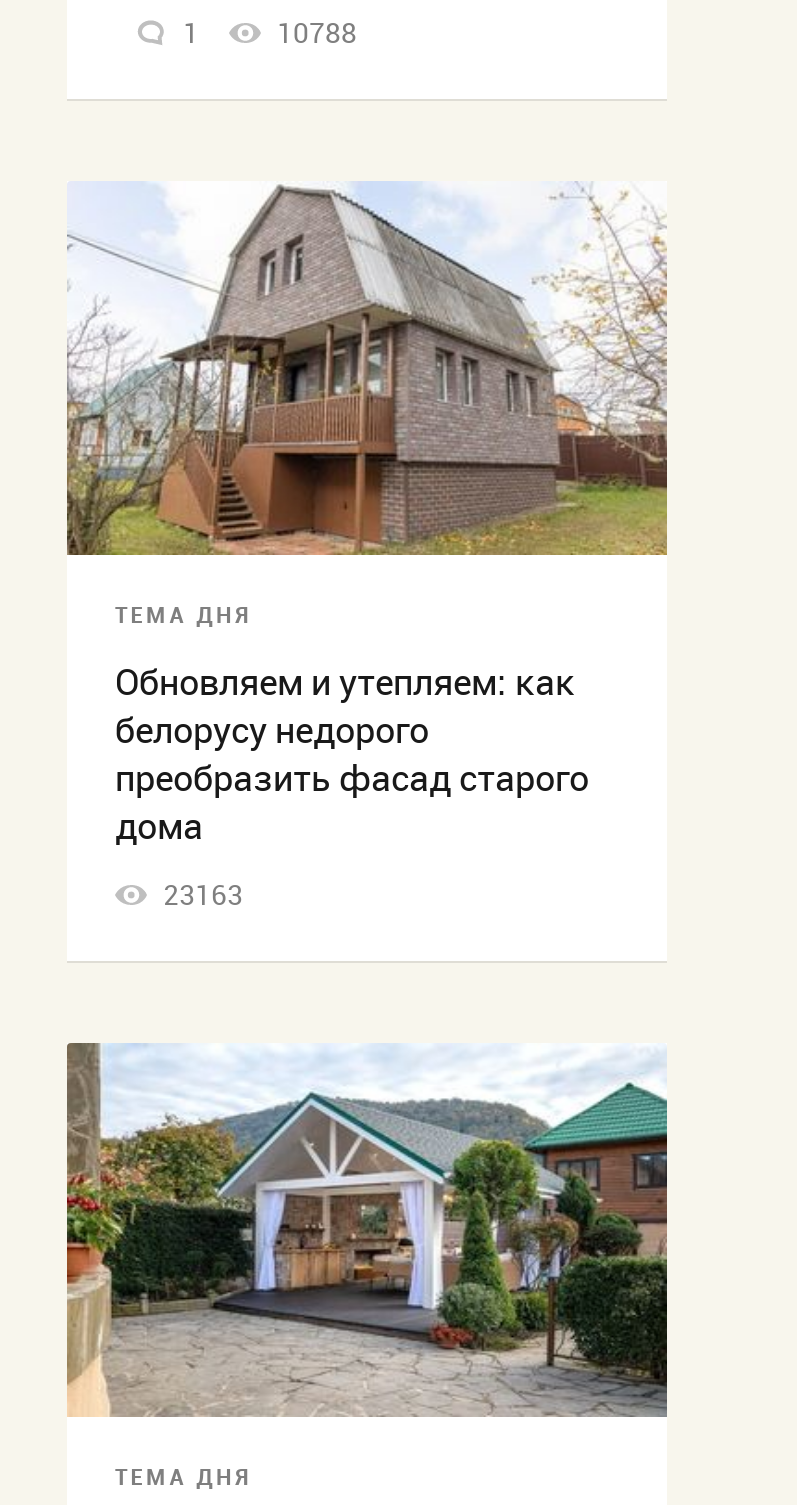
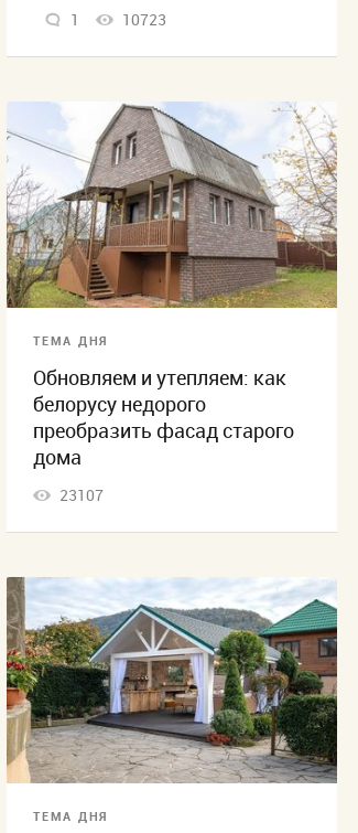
- 10788
+ 10723

- 23163
+ 23107
